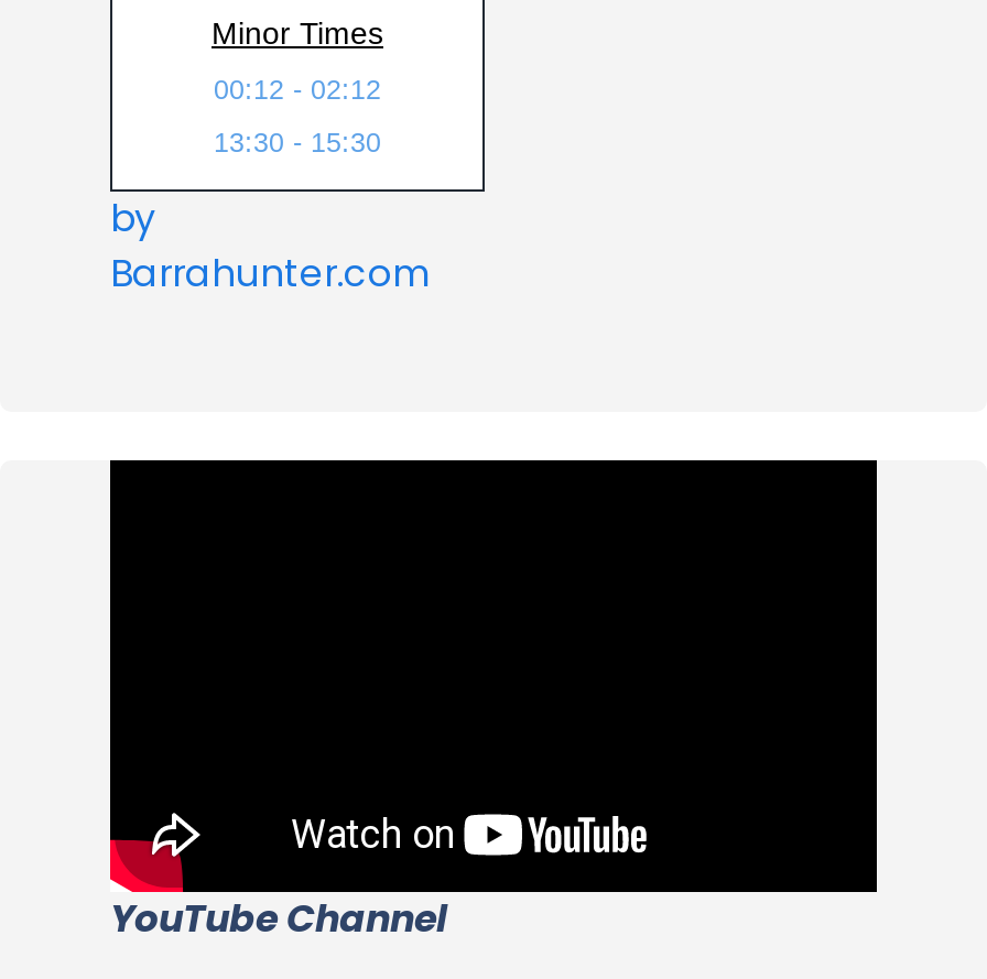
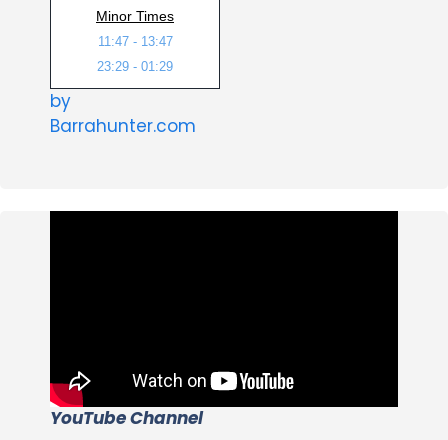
- 00:12 - 02:12
+ 11:47 - 13:47

- 13:30 - 15:30
+ 23:29 - 01:29
